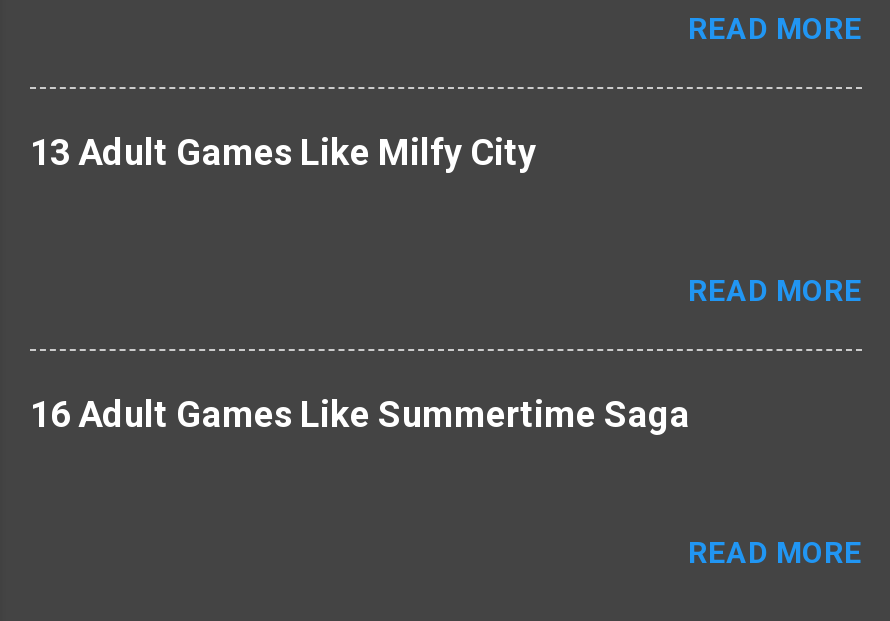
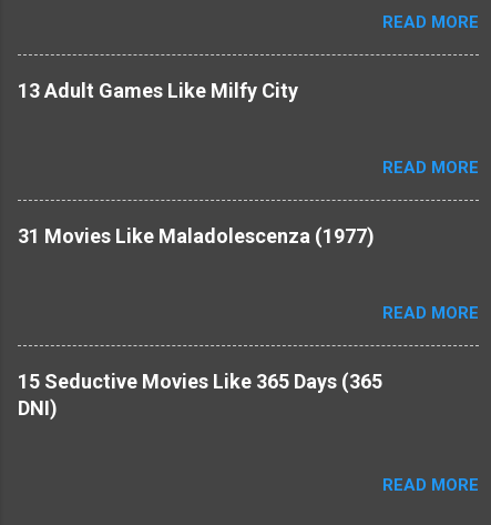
- 16 Adult Games Like Summertime Saga
+ 31 Movies Like Maladolescenza (1977)
+ READ MORE
+ 15 Seductive Movies Like 365 Days (365
+ DNI)
